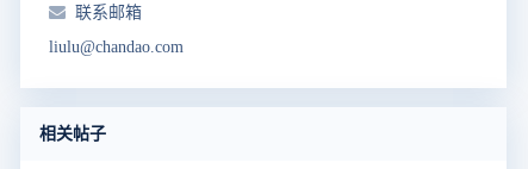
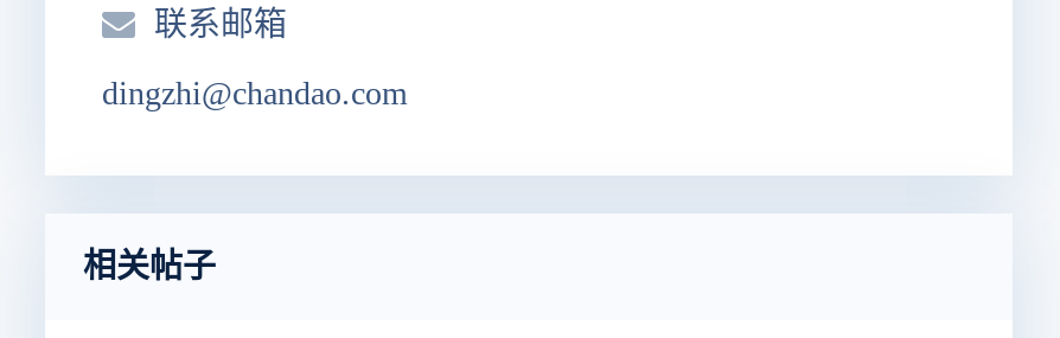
- liulu@chandao.com
+ dingzhi@chandao.com
